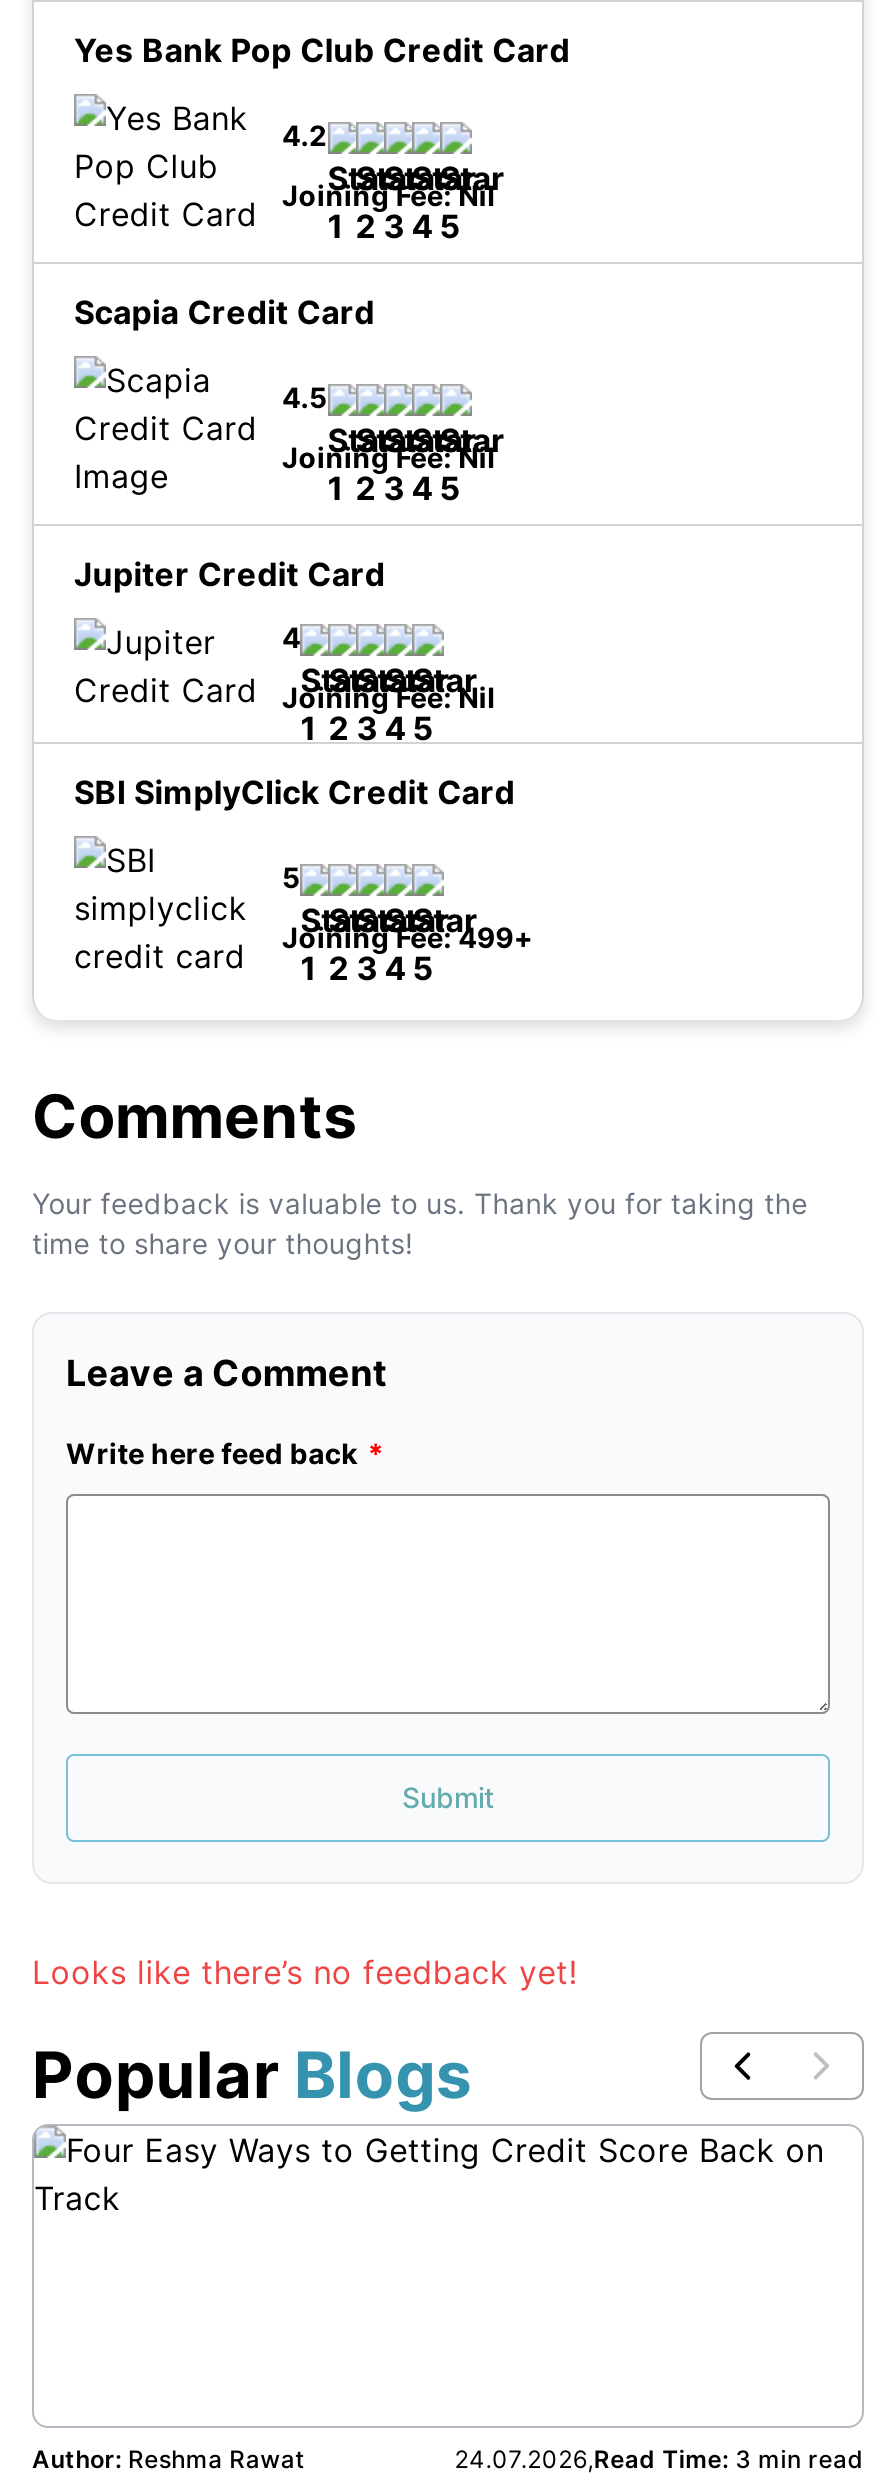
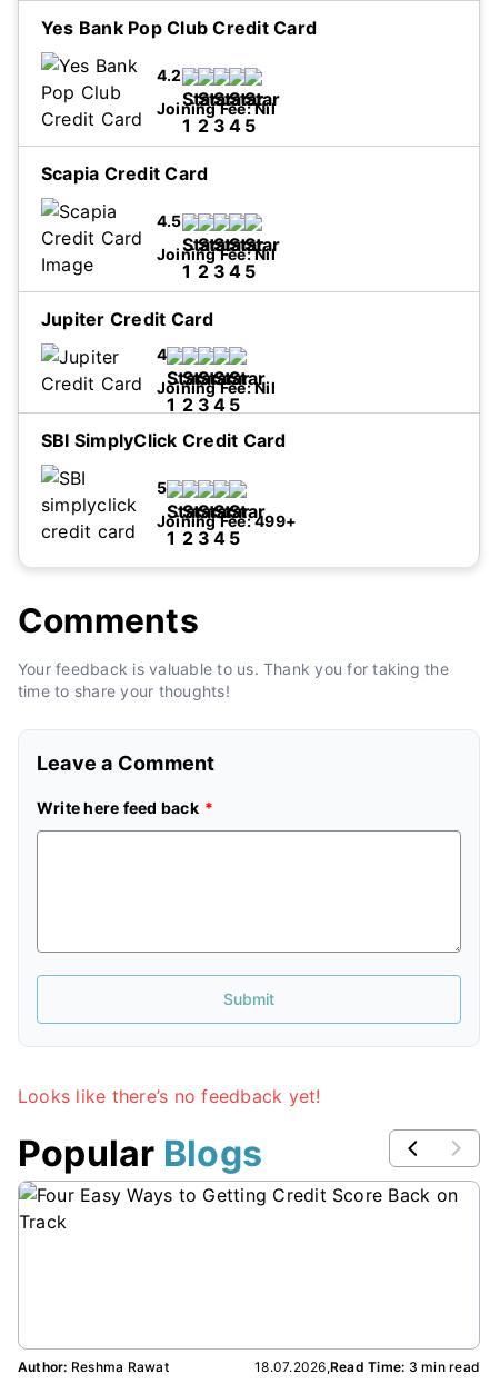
- 24.07.2026,Read Time: 3 min read
+ 18.07.2026,Read Time: 3 min read
